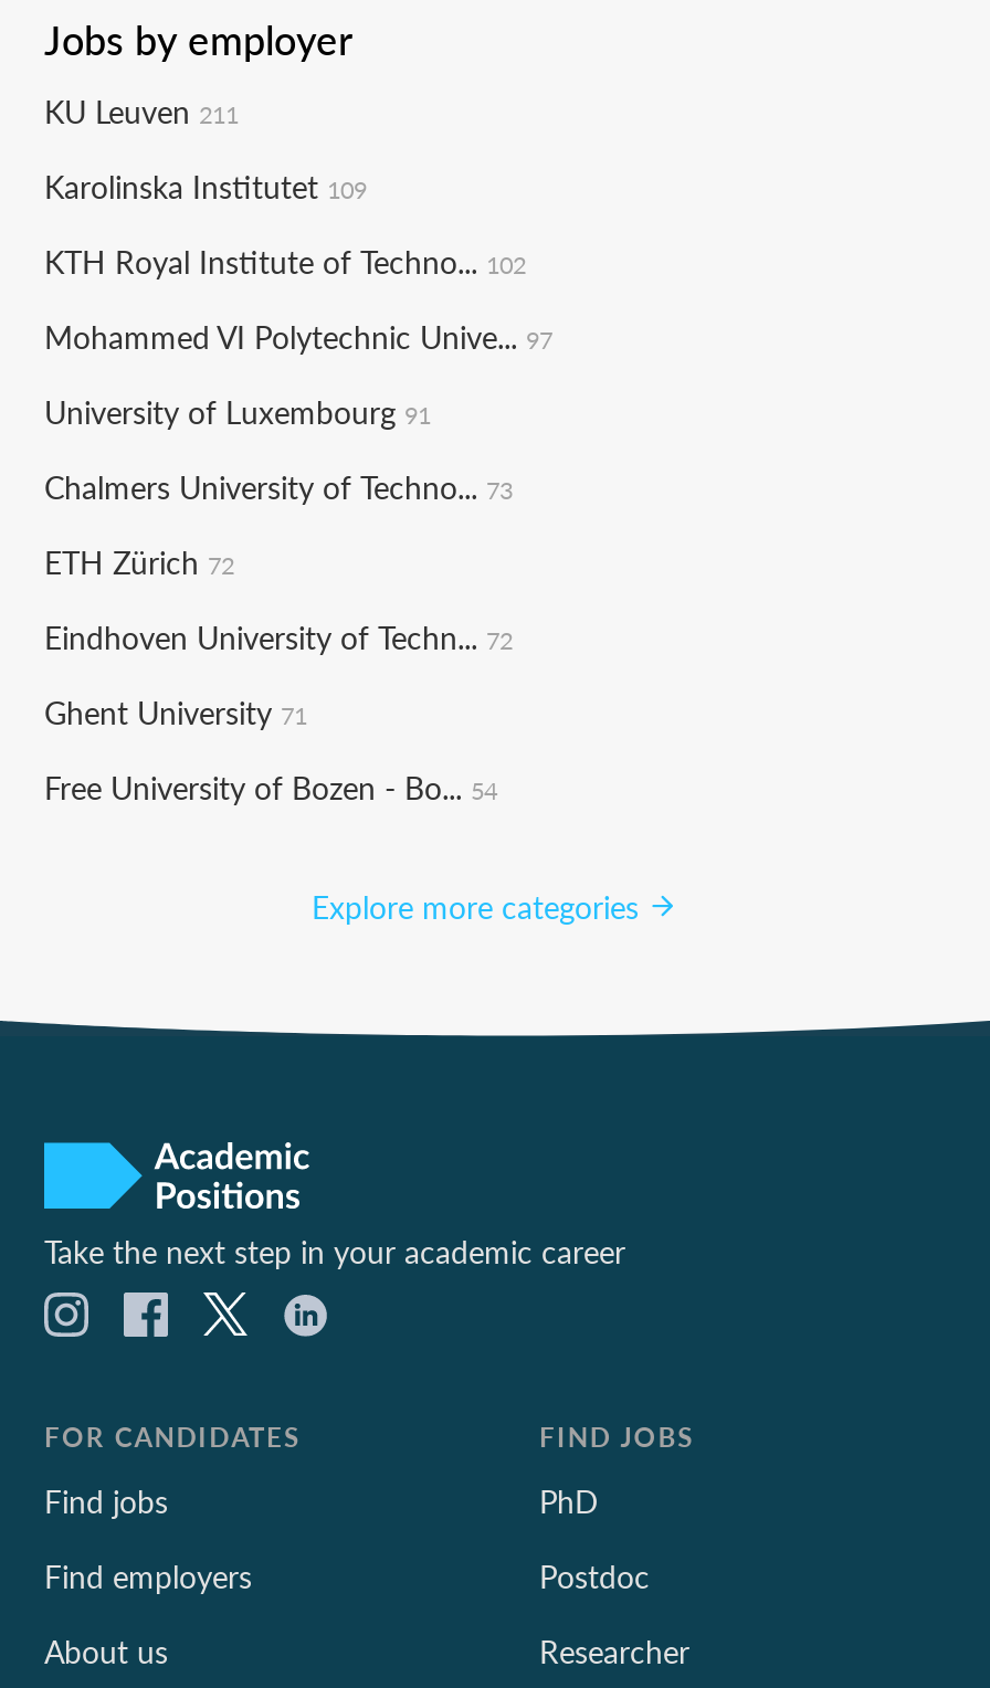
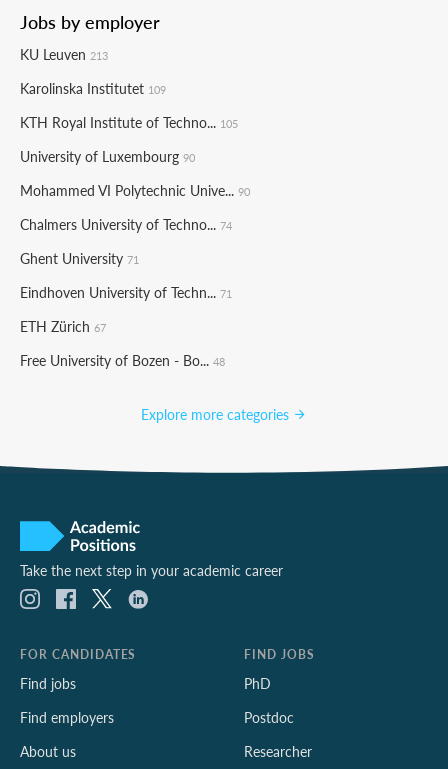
- KU Leuven 211
+ KU Leuven 213

- KTH Royal Institute of Techno... 102
- Mohammed VI Polytechnic Unive... 97
- University of Luxembourg 91
- Chalmers University of Techno... 73
- ETH Zürich 72
- Eindhoven University of Techn... 72
+ KTH Royal Institute of Techno... 105
+ University of Luxembourg 90
+ Mohammed VI Polytechnic Unive... 90
+ Chalmers University of Techno... 74

moved up: Ghent University 71

- Free University of Bozen - Bo... 54
+ Eindhoven University of Techn... 71
+ ETH Zürich 67
+ Free University of Bozen - Bo... 48
